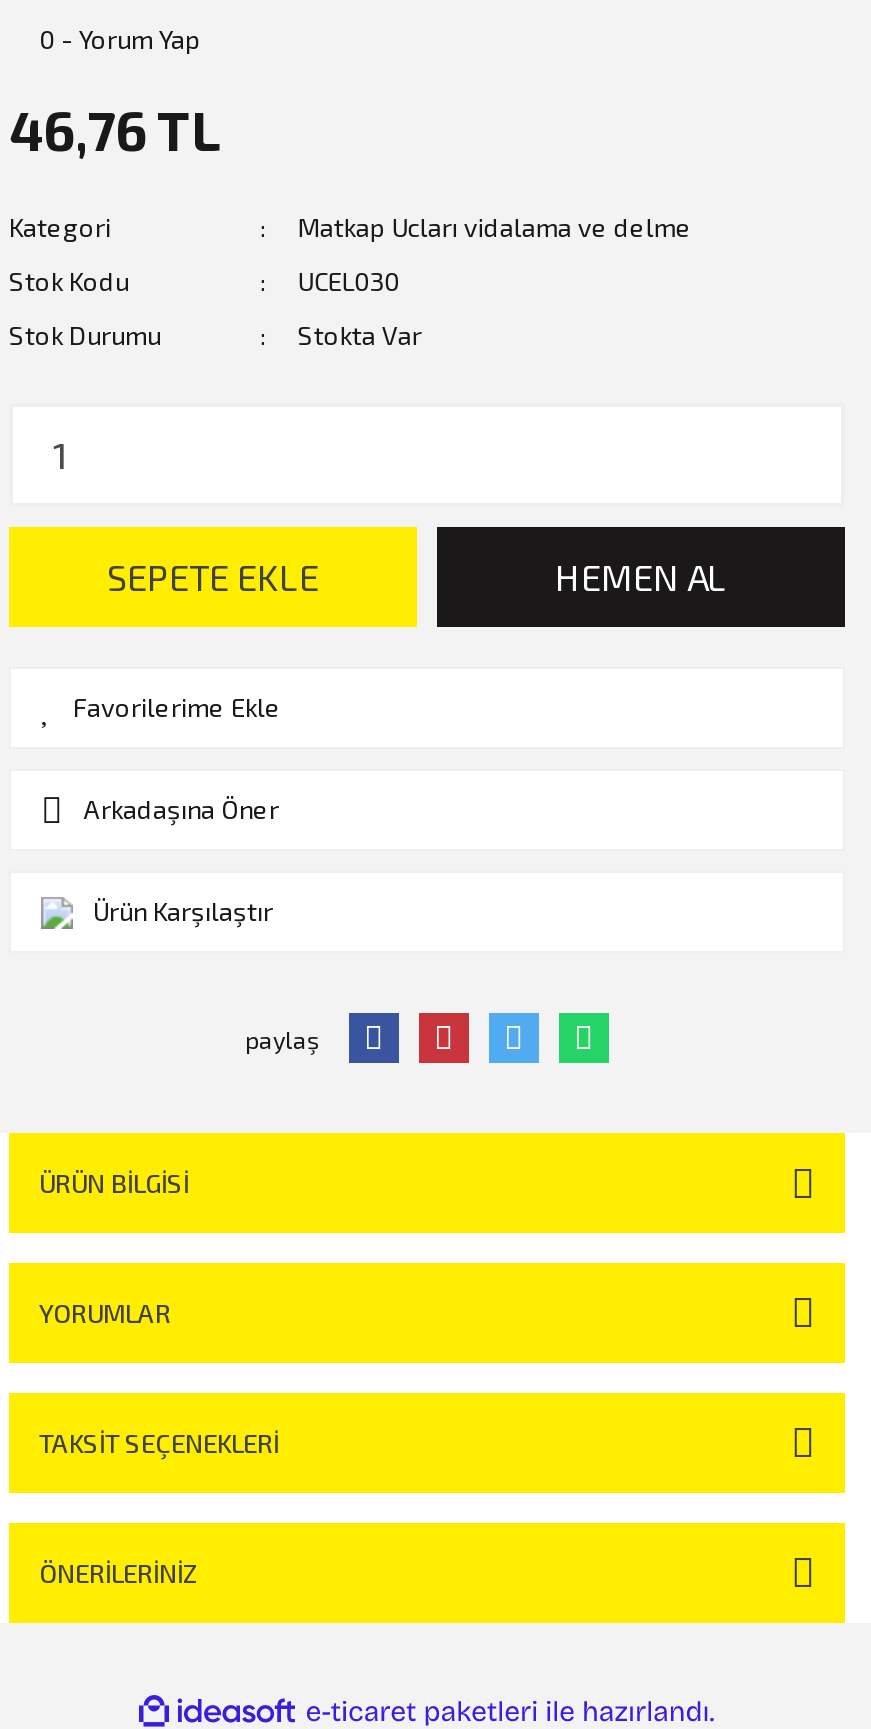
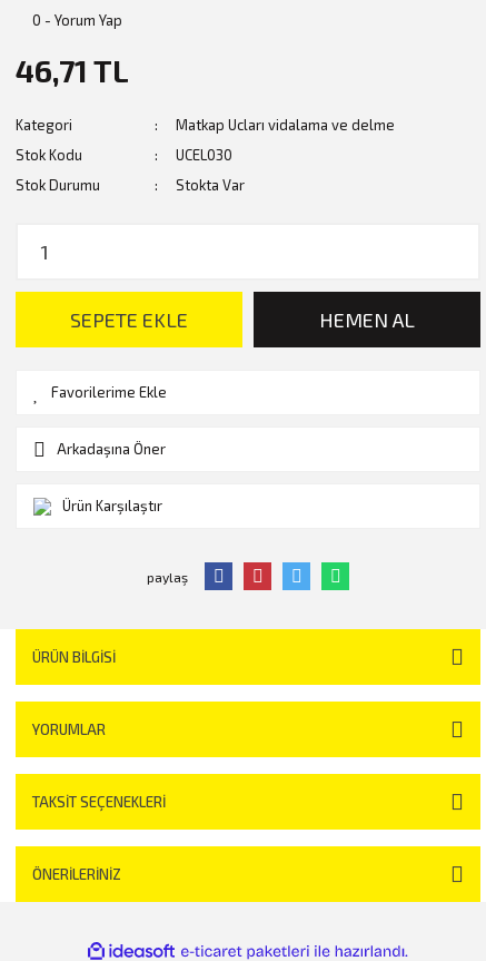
- 46,76 TL
+ 46,71 TL
